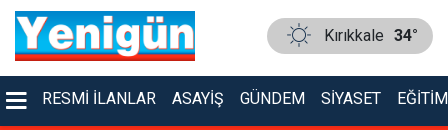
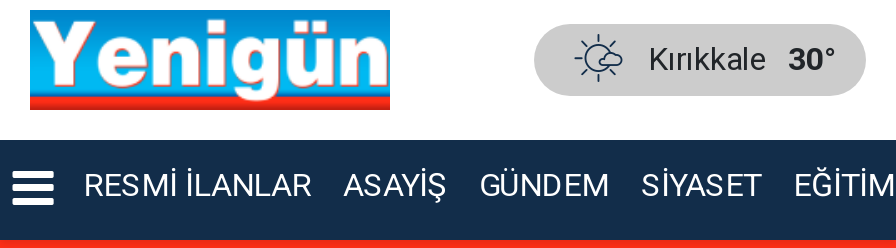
- Kırıkkale 34°
+ Kırıkkale 30°
